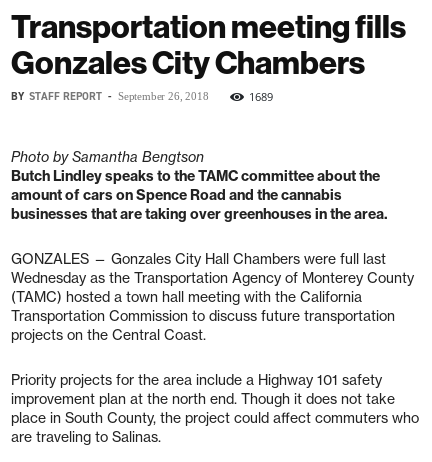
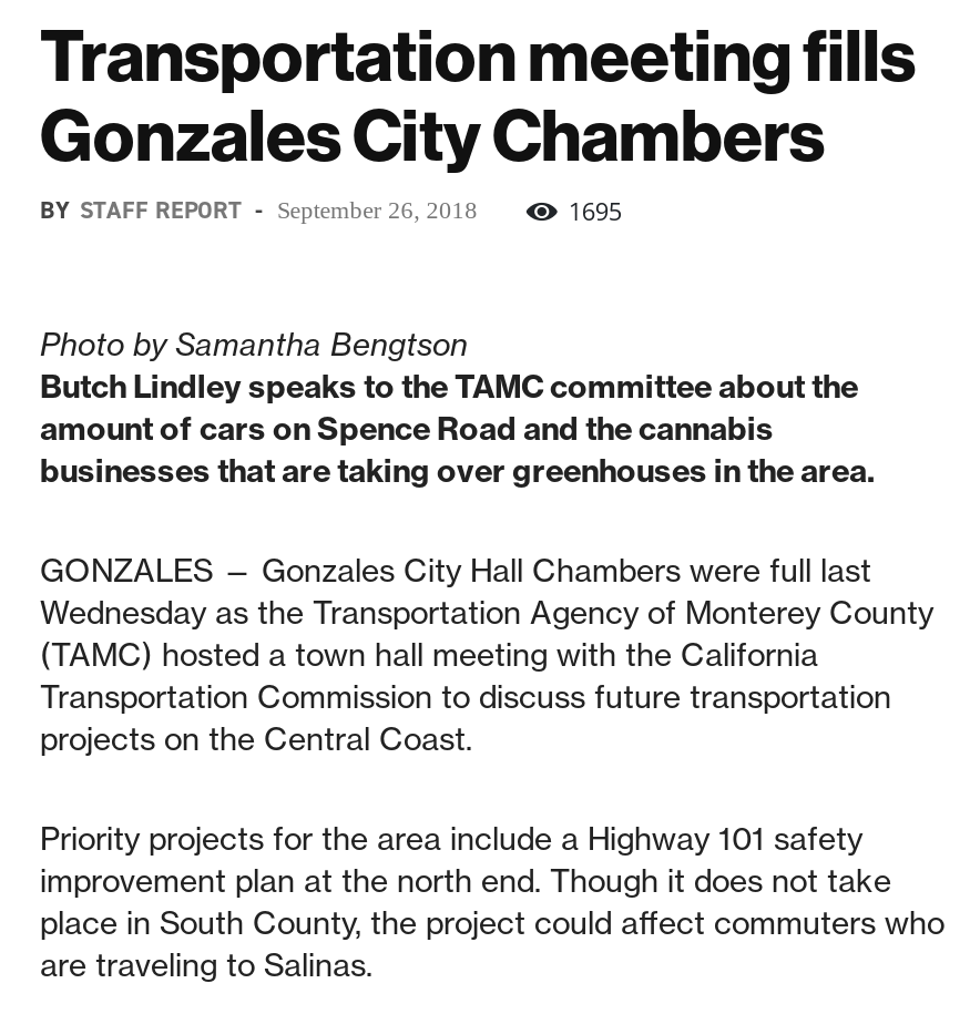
- 1689
+ 1695
